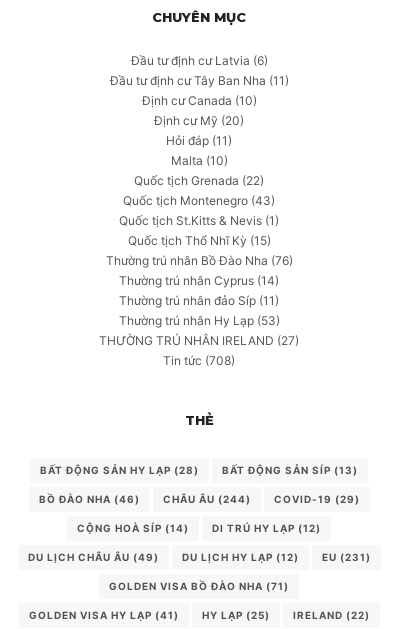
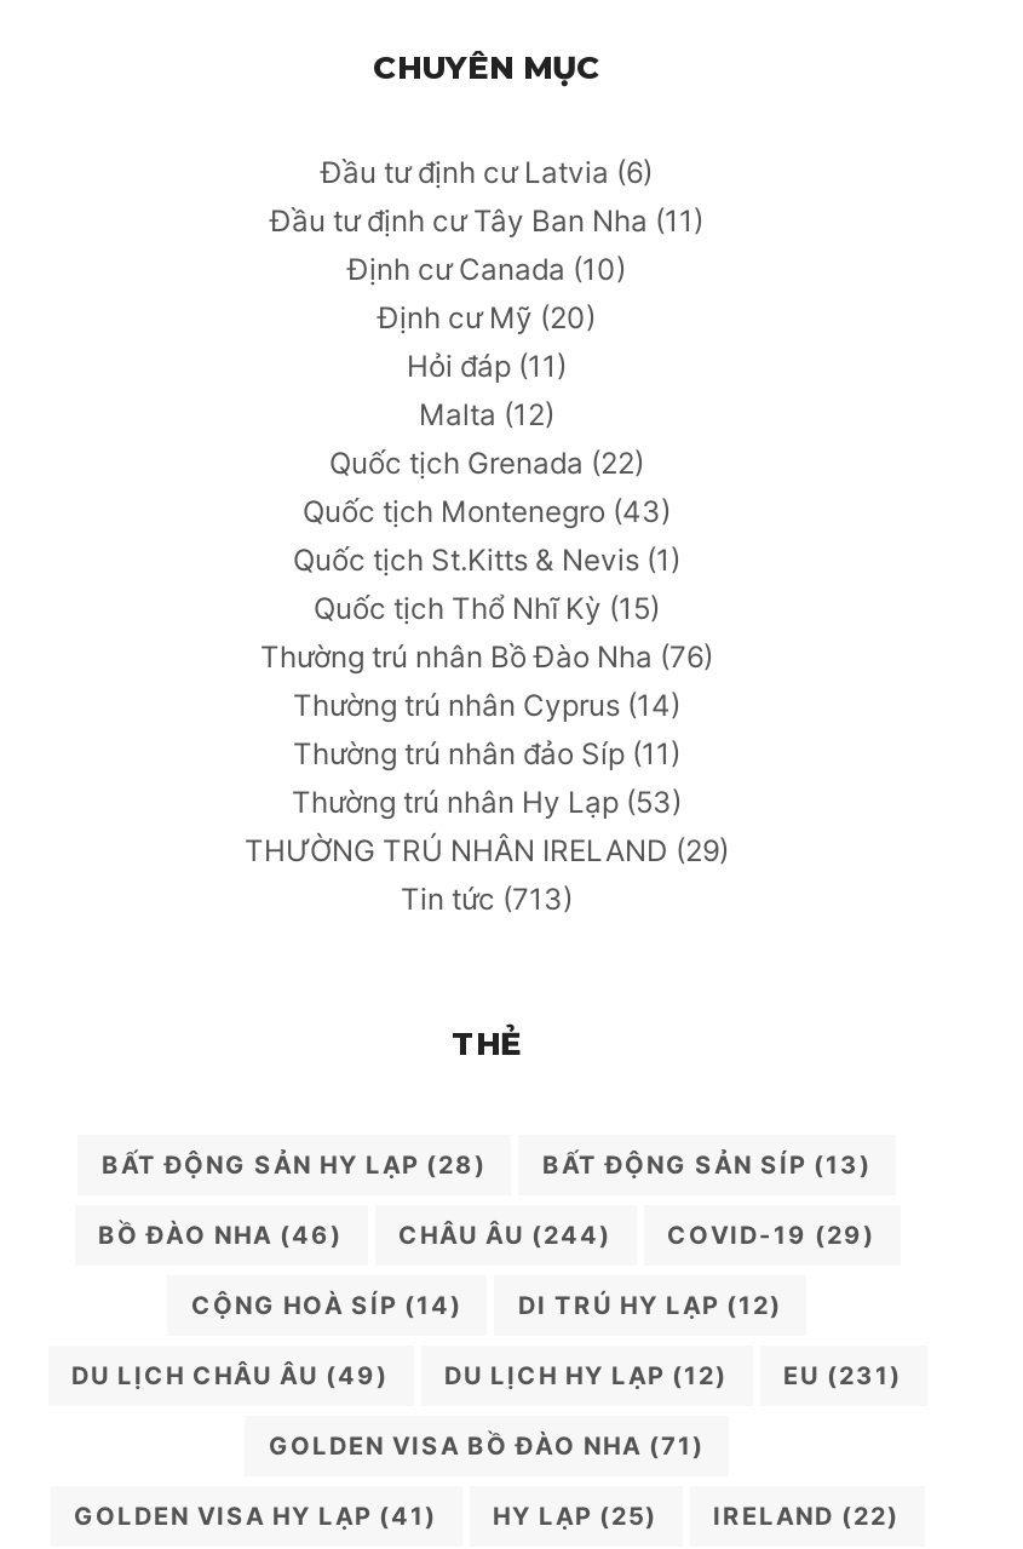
- Malta (10)
+ Malta (12)

- THƯỜNG TRÚ NHÂN IRELAND (27)
+ THƯỜNG TRÚ NHÂN IRELAND (29)

- Tin tức (708)
+ Tin tức (713)
